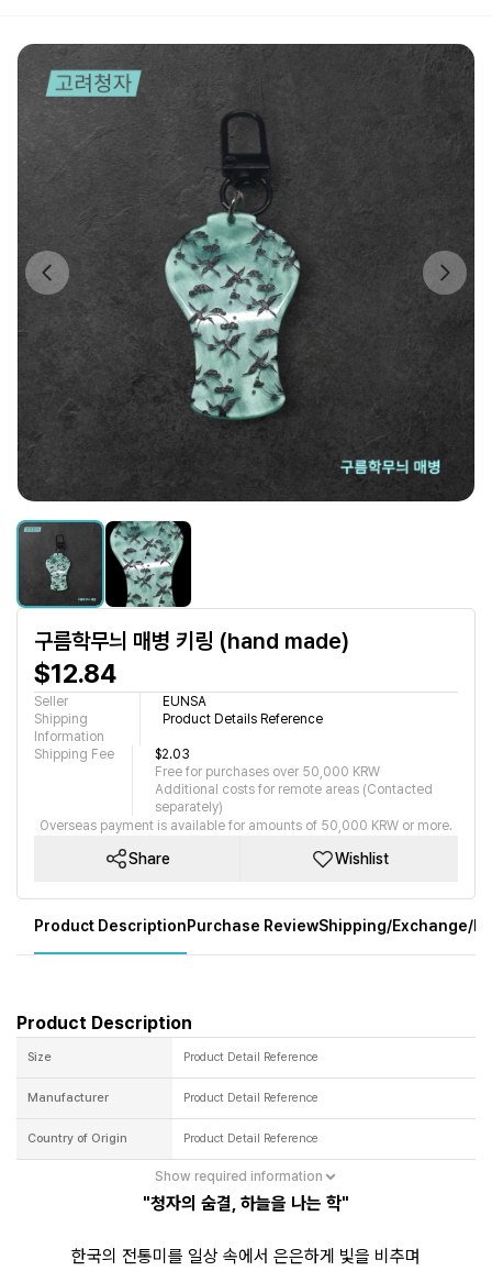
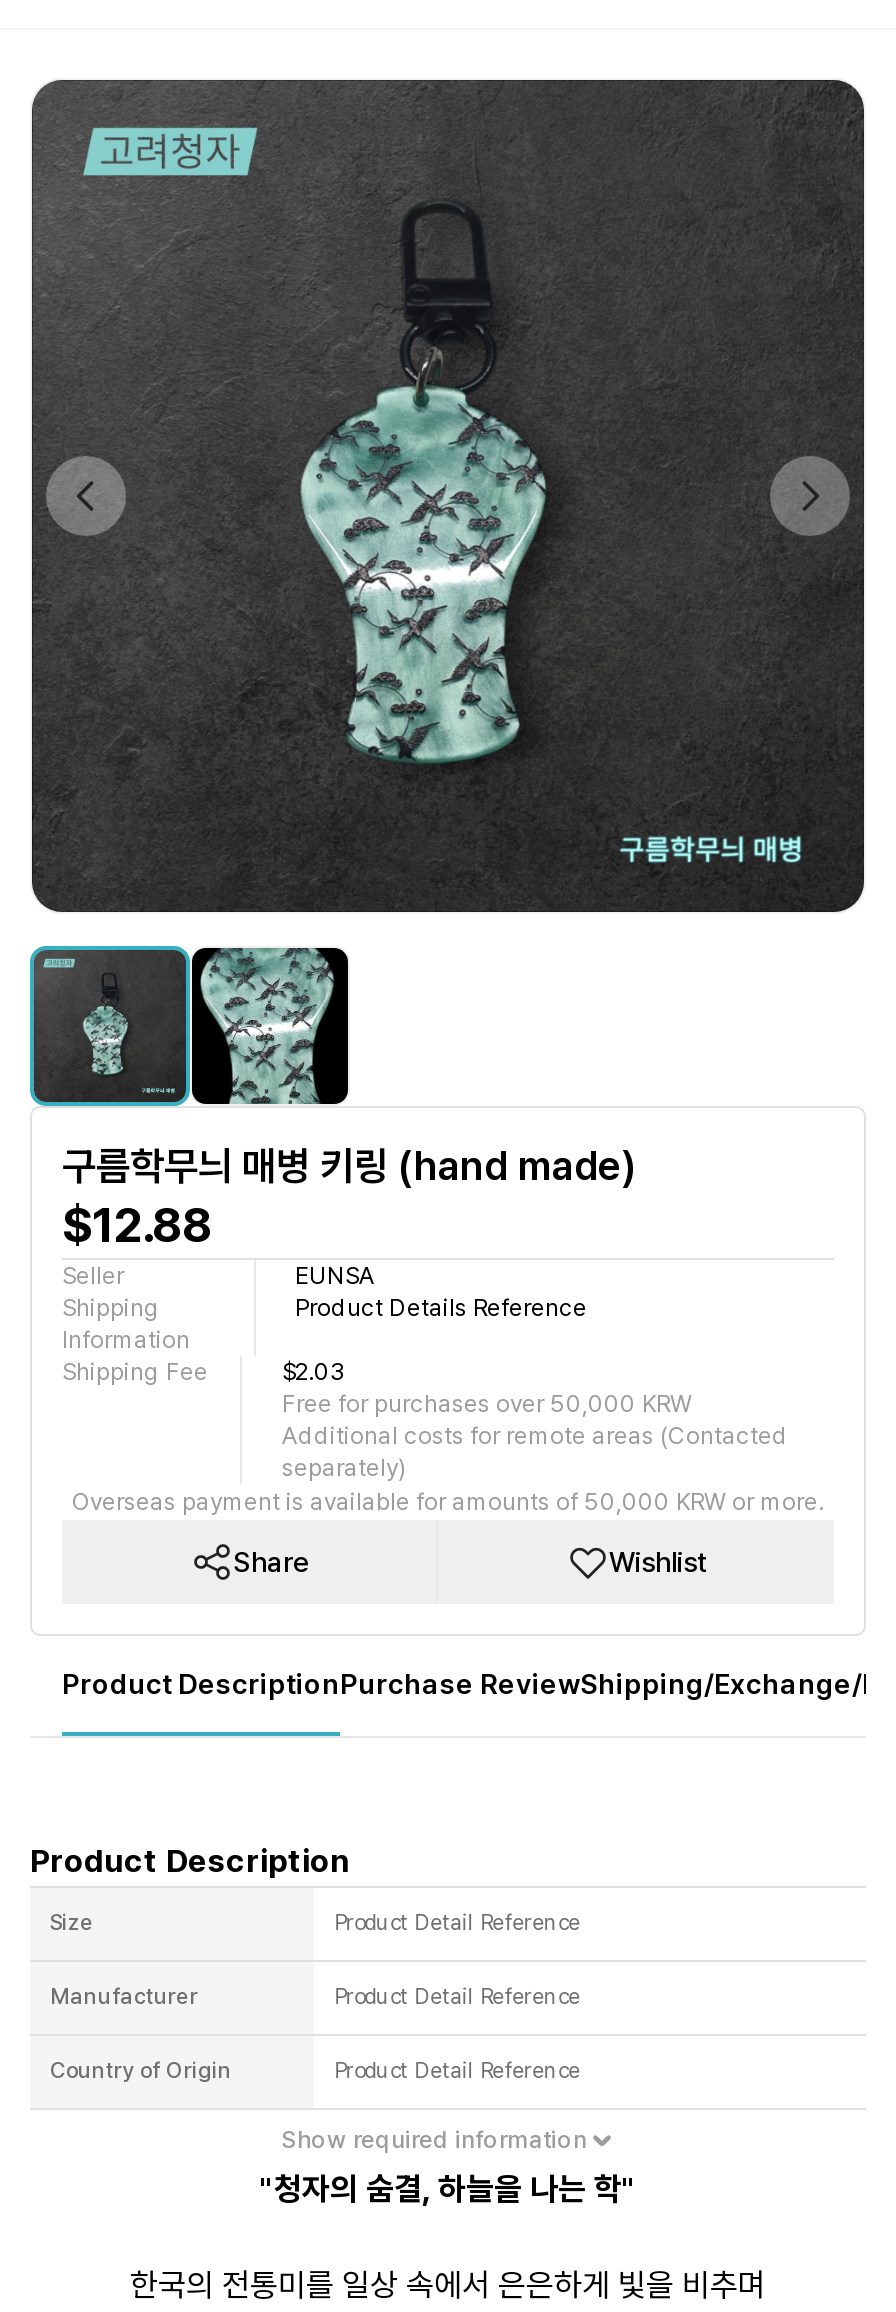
- $12.84
+ $12.88
